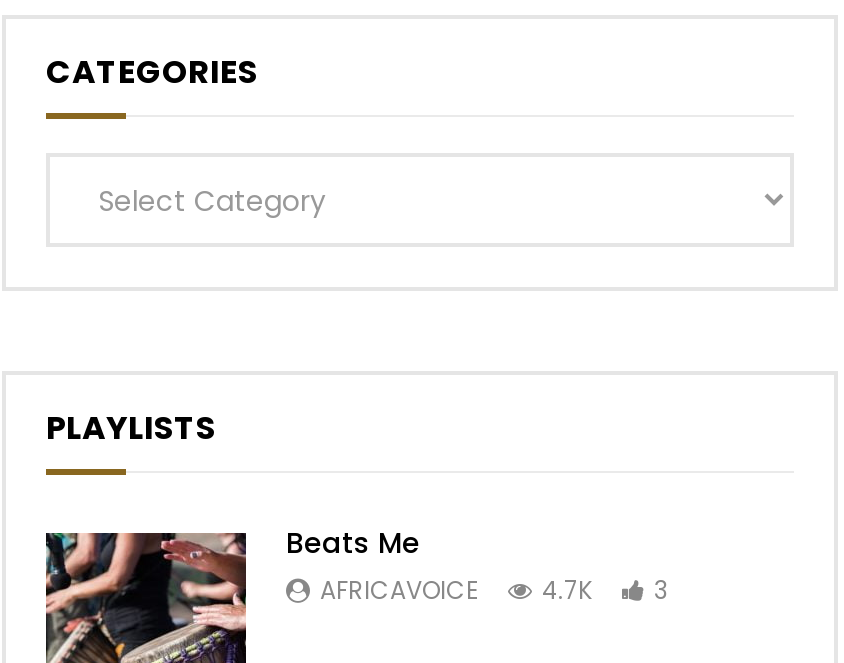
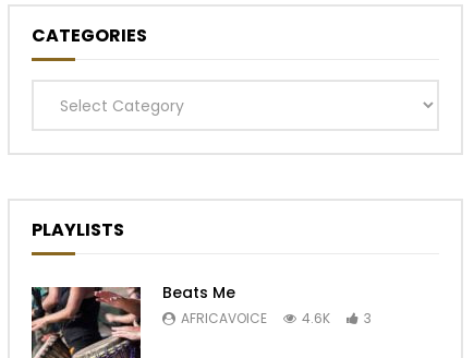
- AFRICAVOICE 4.7K 3
+ AFRICAVOICE 4.6K 3
